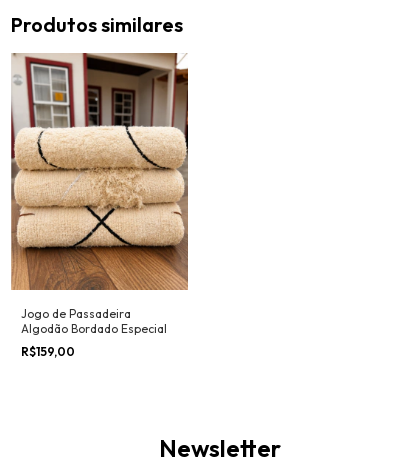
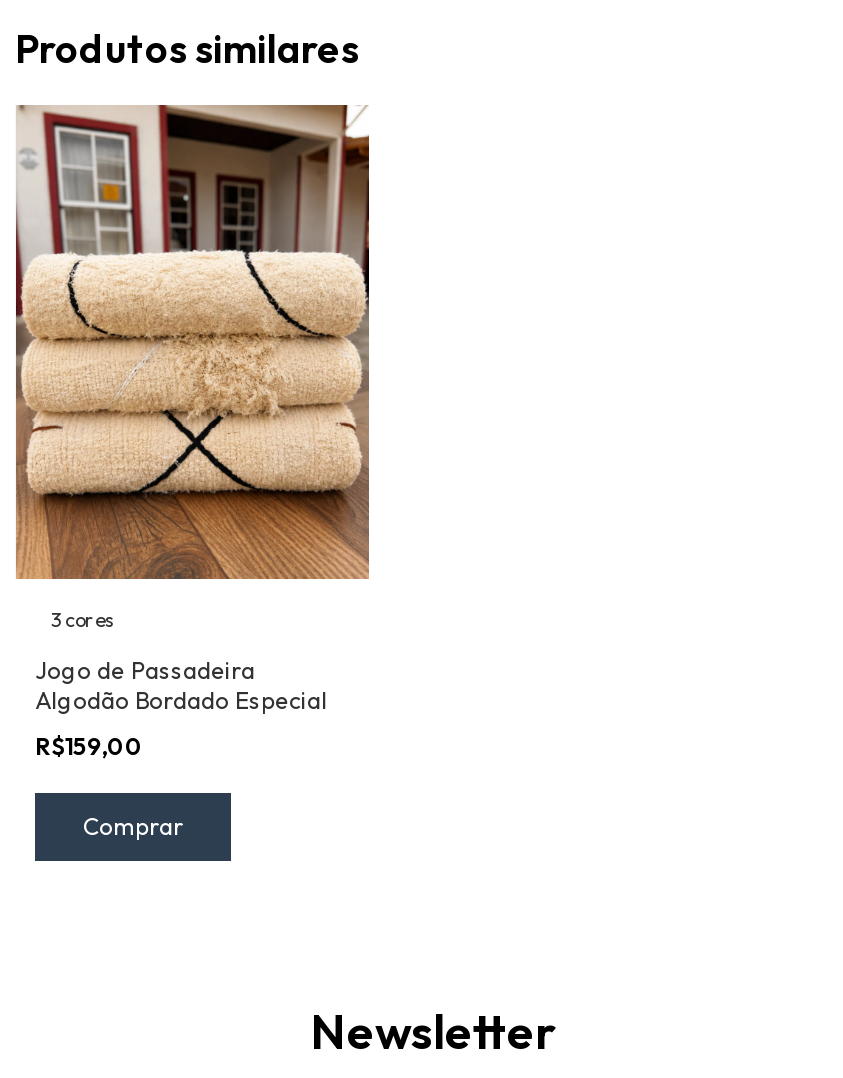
+ 3 cores

+ Comprar
